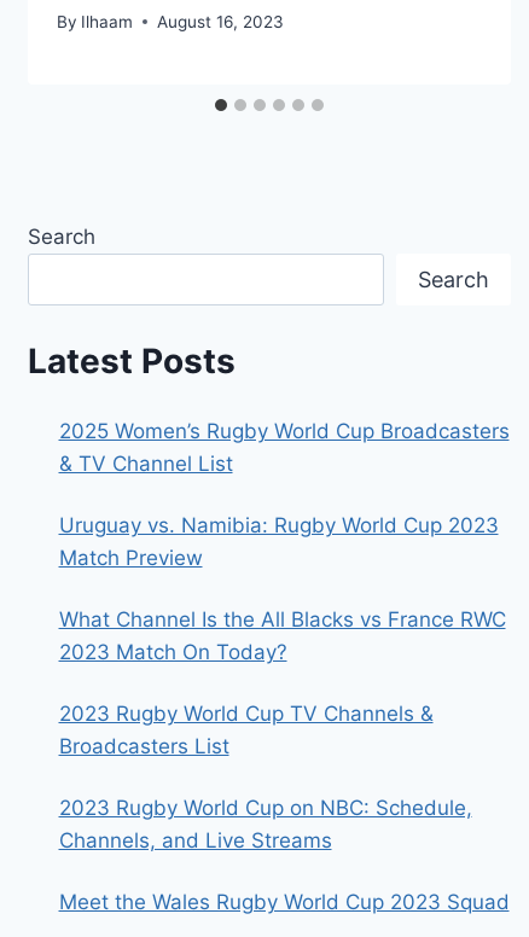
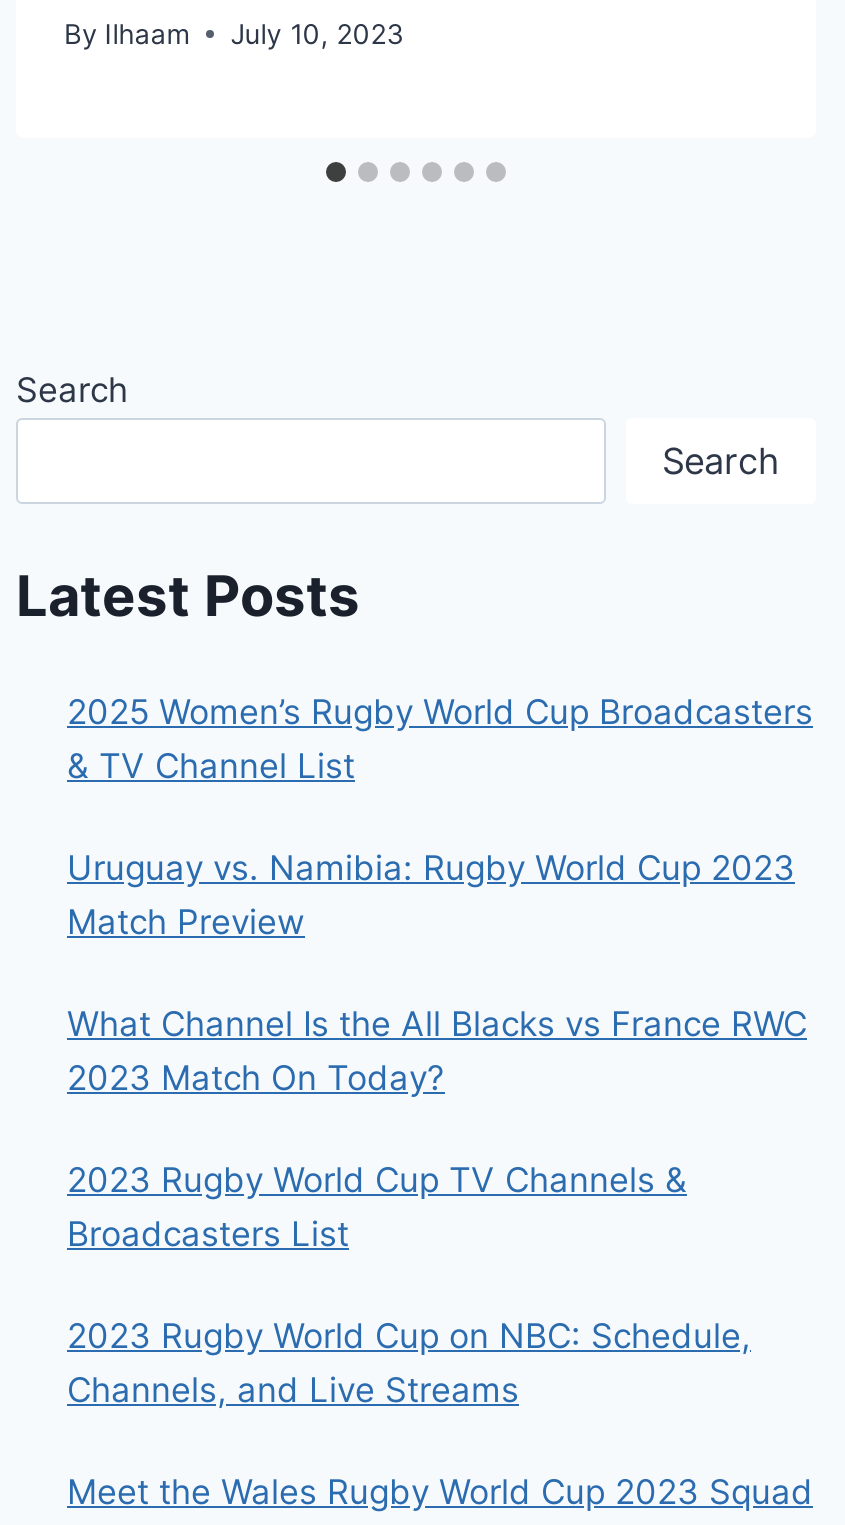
- By Ilhaam August 16, 2023
+ By Ilhaam July 10, 2023
